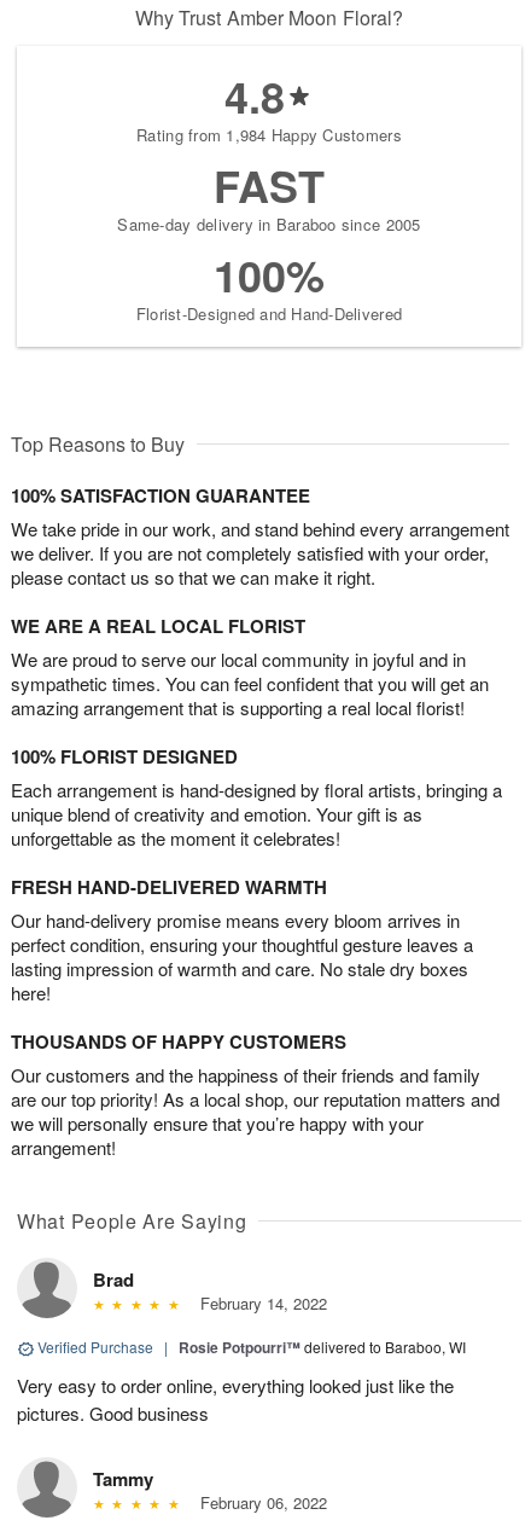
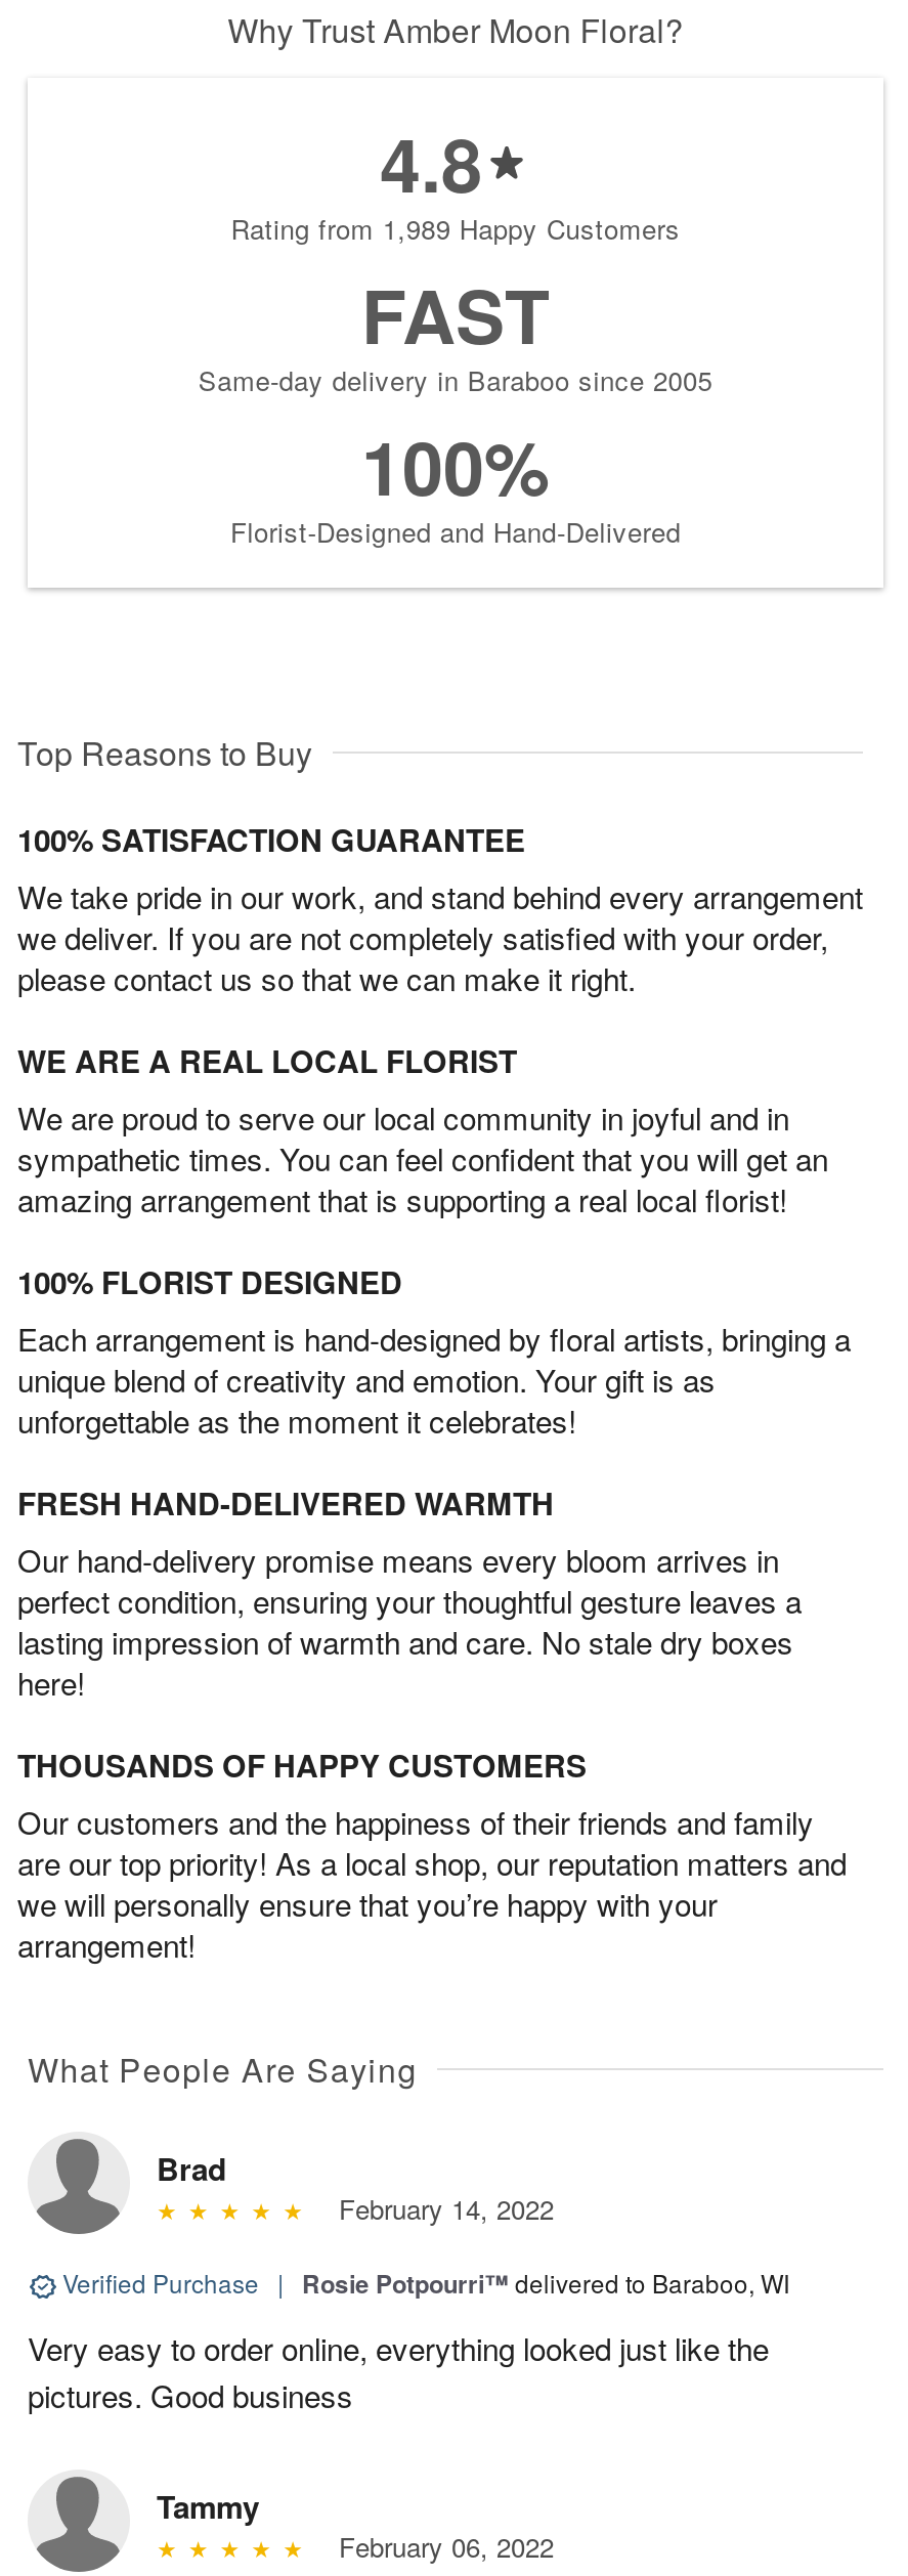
- Rating from 1,984 Happy Customers
+ Rating from 1,989 Happy Customers
